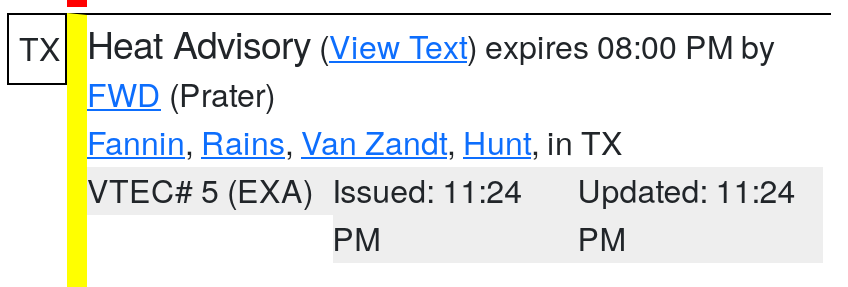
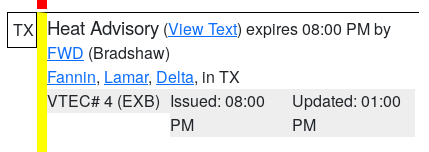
- FWD (Prater)
- Fannin, Rains, Van Zandt, Hunt, in TX
- VTEC# 5 (EXA) Issued: 11:24
+ FWD (Bradshaw)
+ Fannin, Lamar, Delta, in TX
+ VTEC# 4 (EXB) Issued: 08:00

- Updated: 11:24
+ Updated: 01:00
